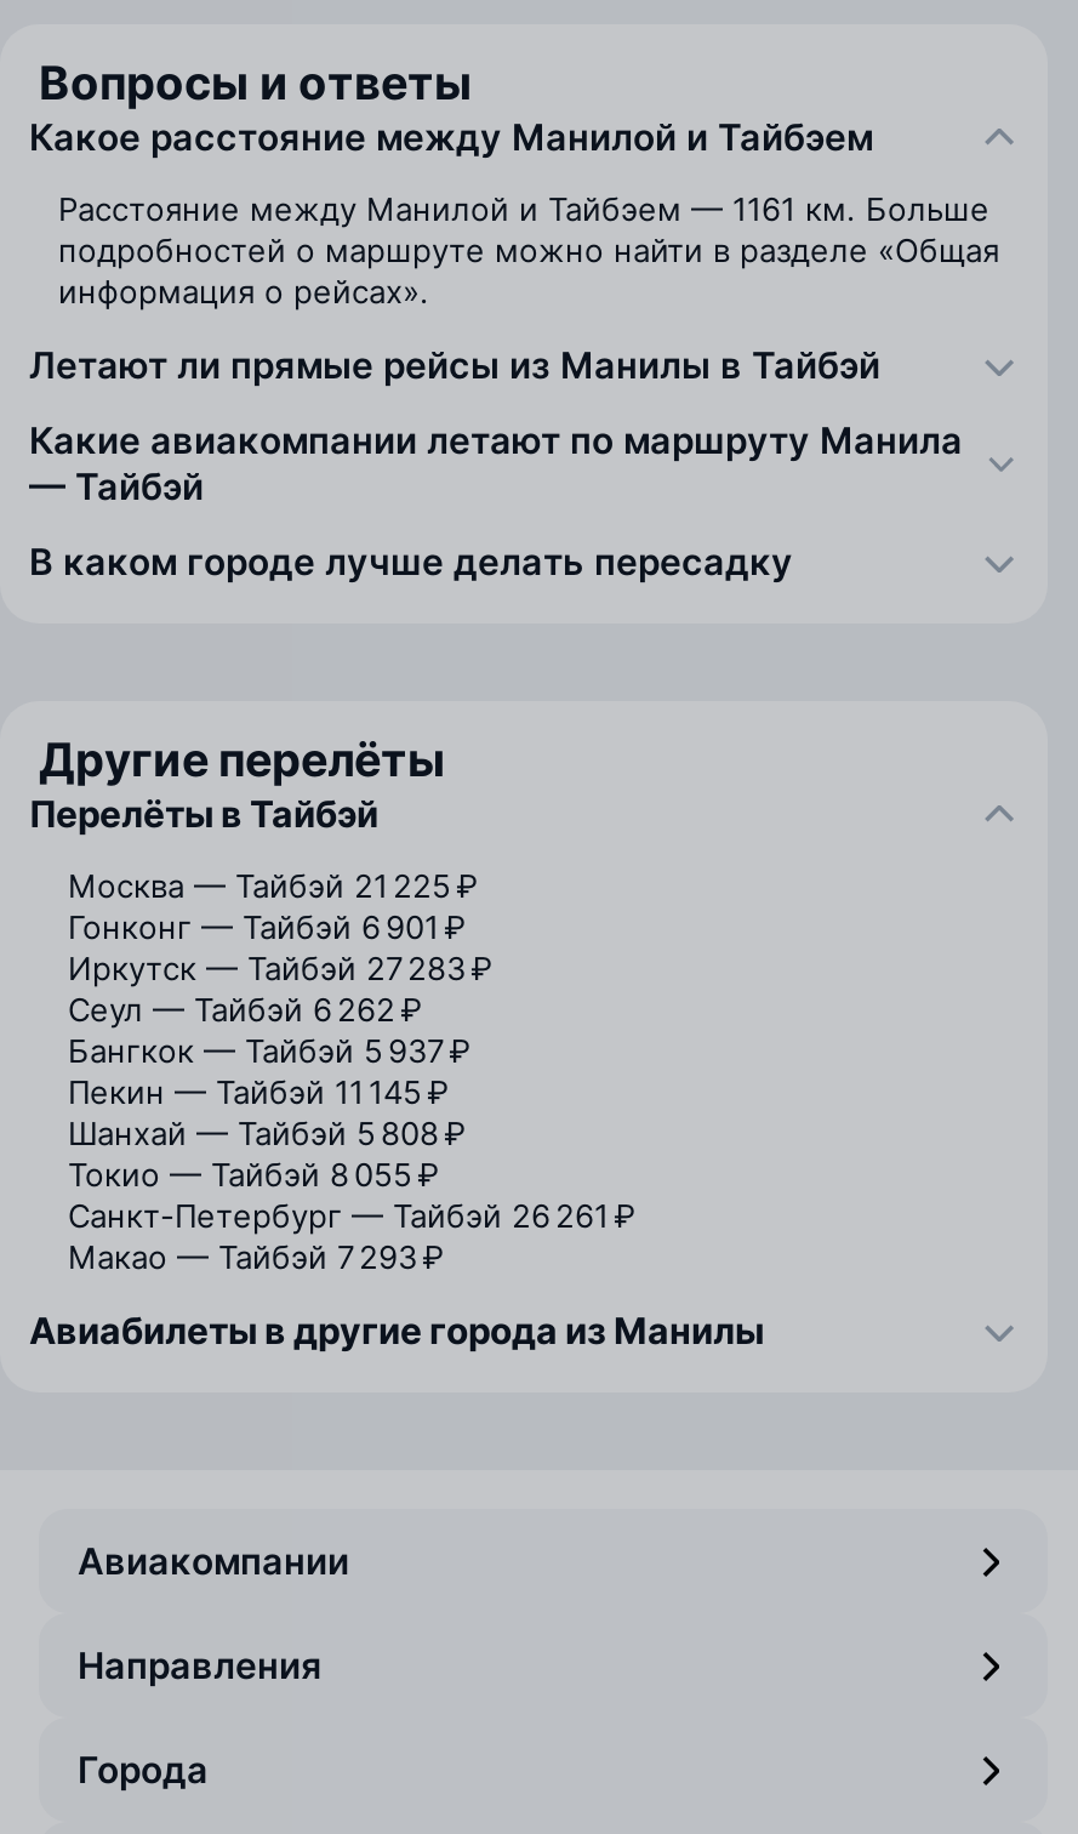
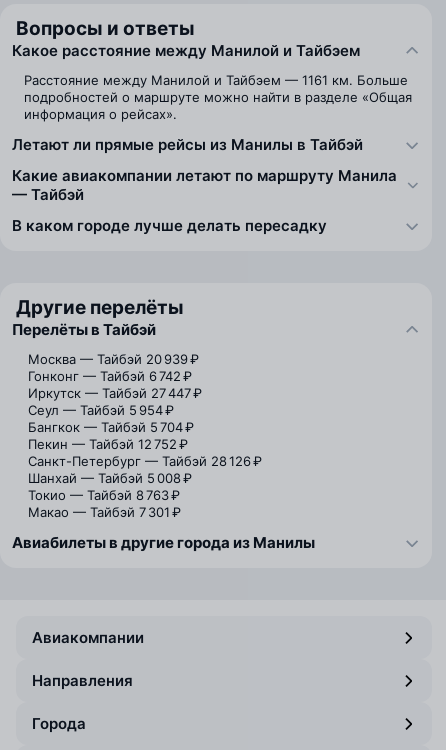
- Москва — Тайбэй 21 225 ₽
+ Москва — Тайбэй 20 939 ₽

- Гонконг — Тайбэй 6 901 ₽
+ Гонконг — Тайбэй 6 742 ₽

- Иркутск — Тайбэй 27 283 ₽
+ Иркутск — Тайбэй 27 447 ₽

- Сеул — Тайбэй 6 262 ₽
+ Сеул — Тайбэй 5 954 ₽

- Бангкок — Тайбэй 5 937 ₽
+ Бангкок — Тайбэй 5 704 ₽

- Пекин — Тайбэй 11 145 ₽
+ Пекин — Тайбэй 12 752 ₽

- Шанхай — Тайбэй 5 808 ₽
+ Санкт-Петербург — Тайбэй 28 126 ₽

- Токио — Тайбэй 8 055 ₽
+ Шанхай — Тайбэй 5 008 ₽

- Санкт-Петербург — Тайбэй 26 261 ₽
+ Токио — Тайбэй 8 763 ₽

- Макао — Тайбэй 7 293 ₽
+ Макао — Тайбэй 7 301 ₽
